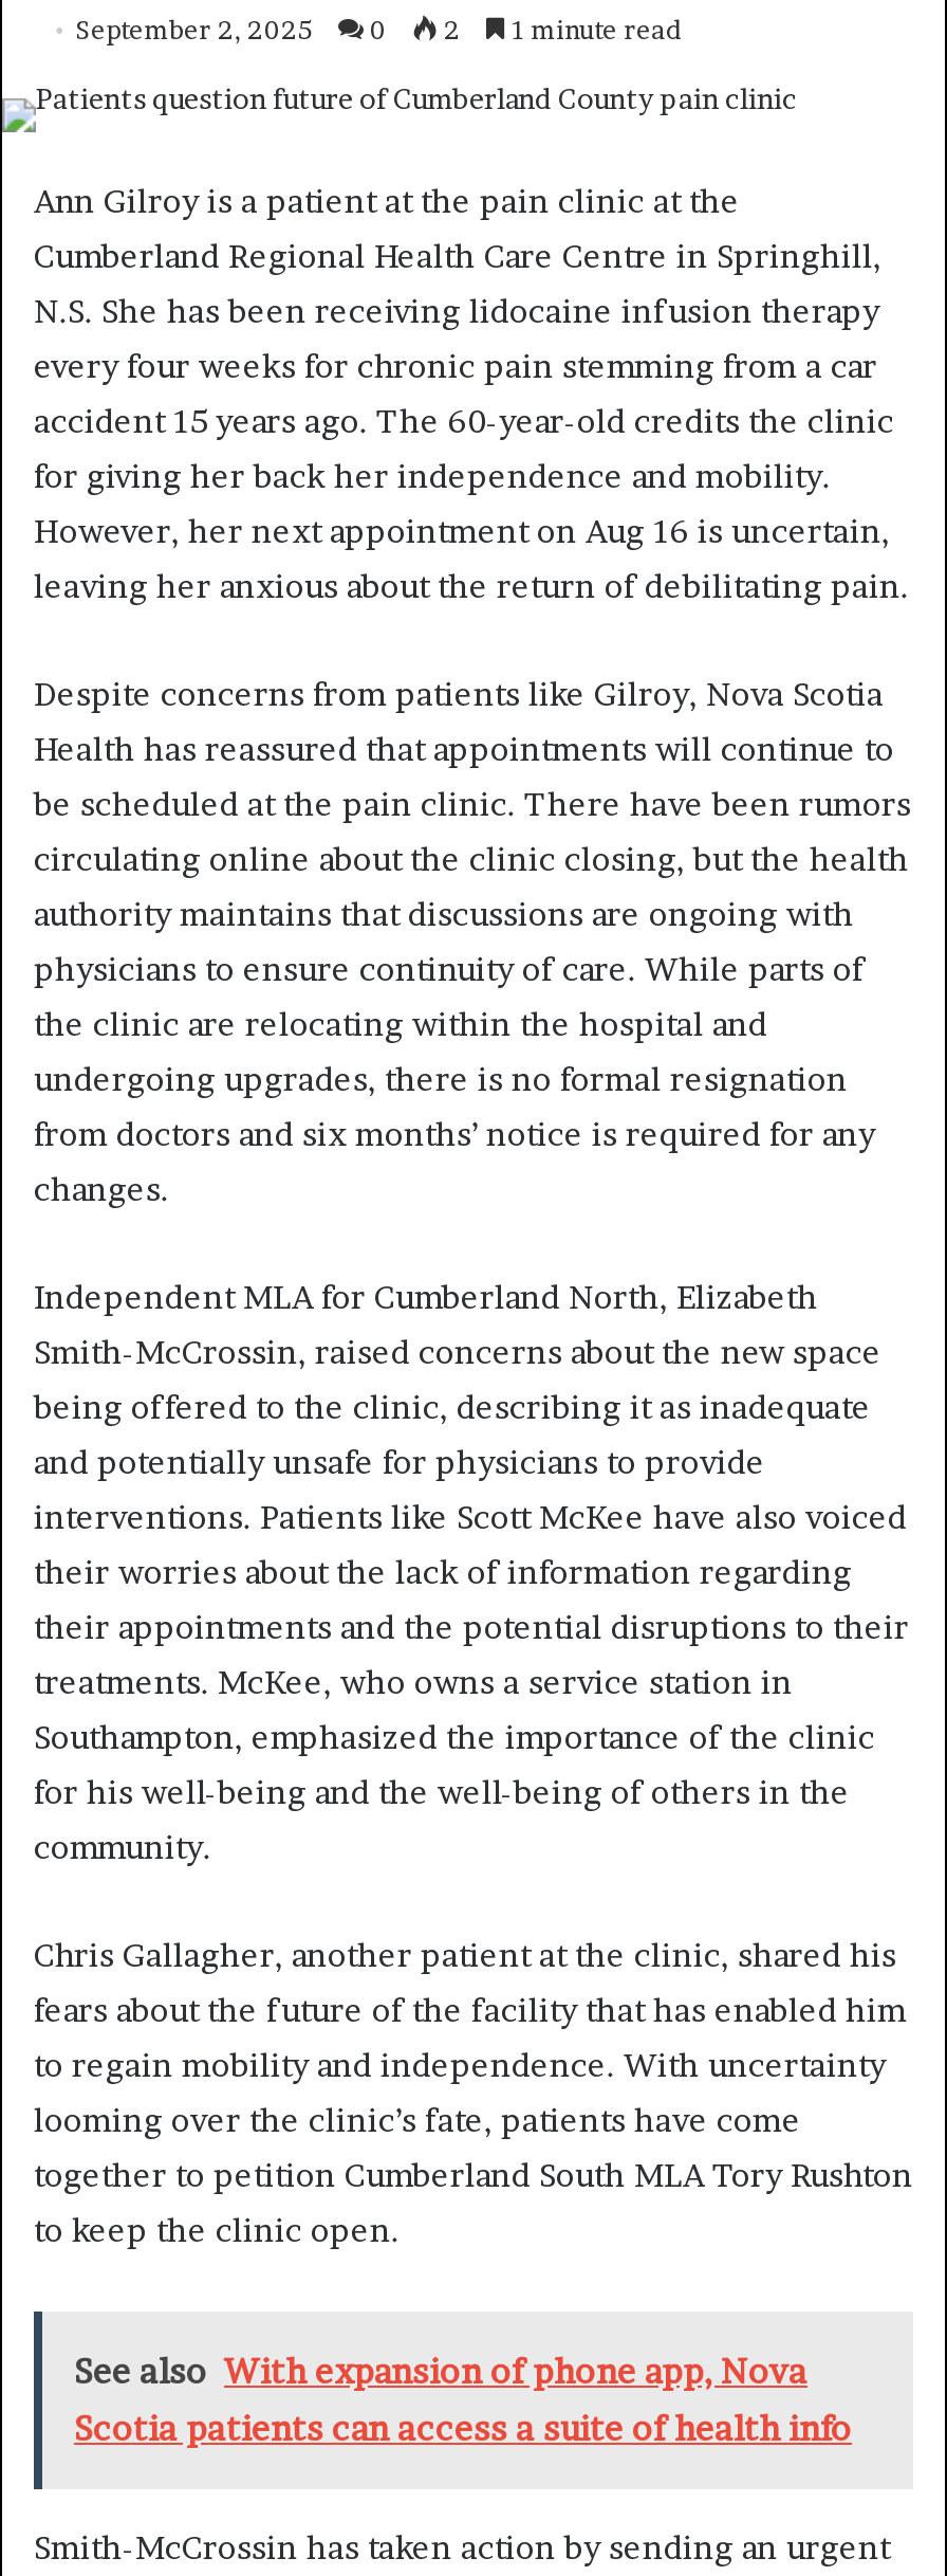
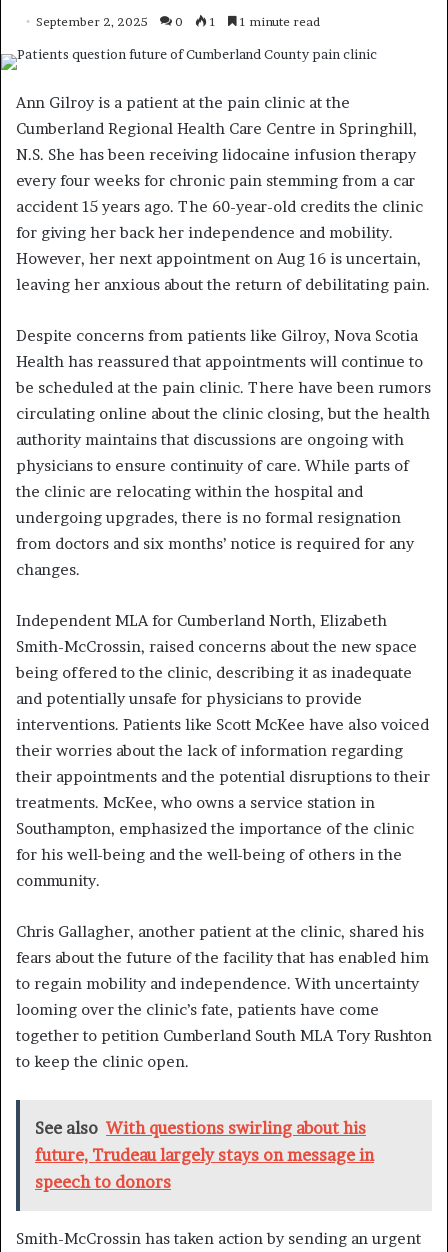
- September 2, 2025 0 2 1 minute read
+ September 2, 2025 0 1 1 minute read

- See also With expansion of phone app, Nova
- Scotia patients can access a suite of health info
+ See also With questions swirling about his
+ future, Trudeau largely stays on message in
+ speech to donors
